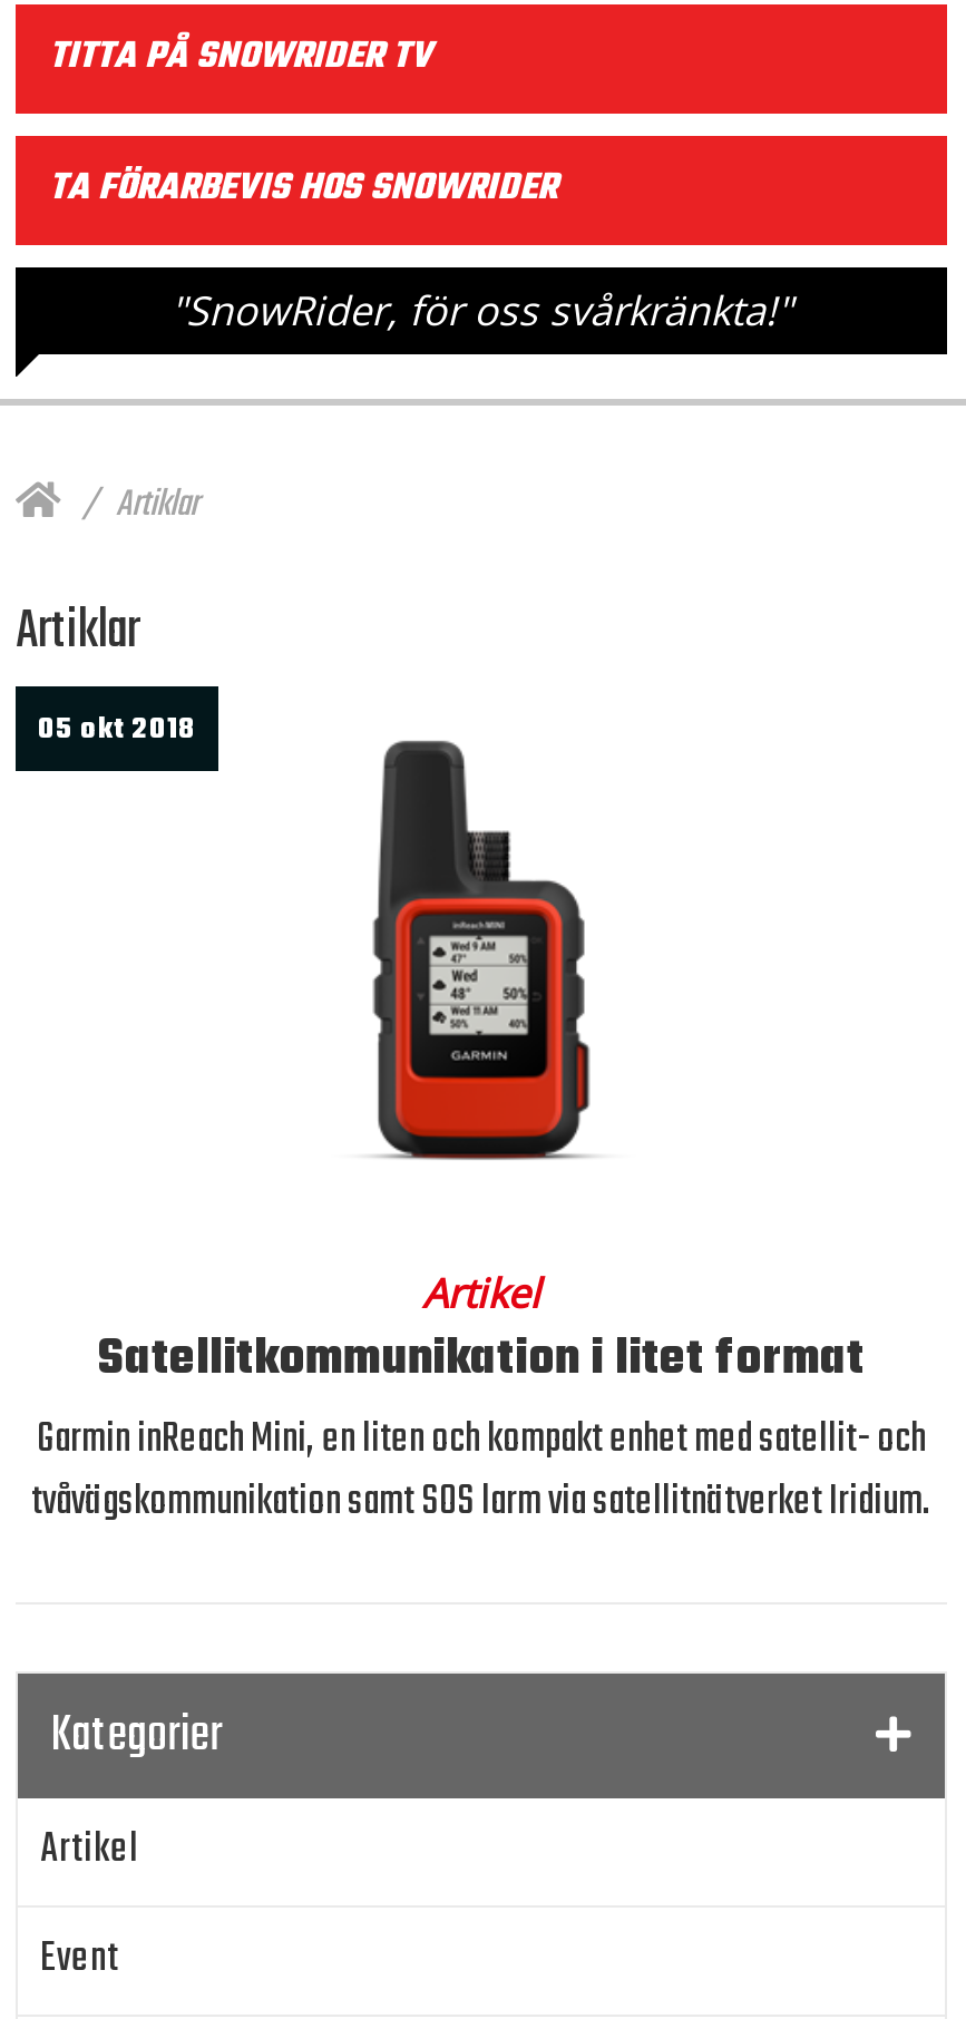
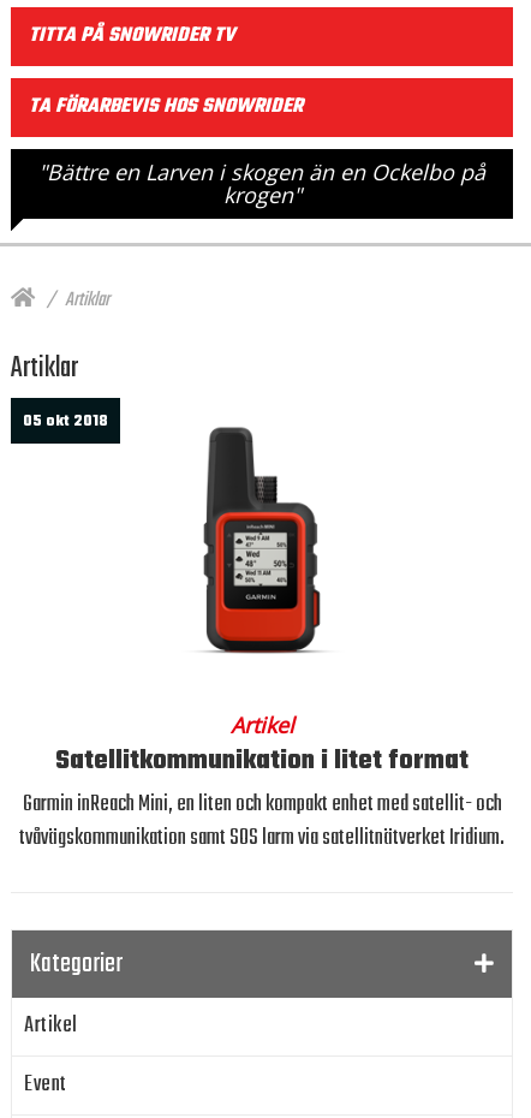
- "SnowRider, för oss svårkränkta!"
+ "Bättre en Larven i skogen än en Ockelbo på
+ krogen"
